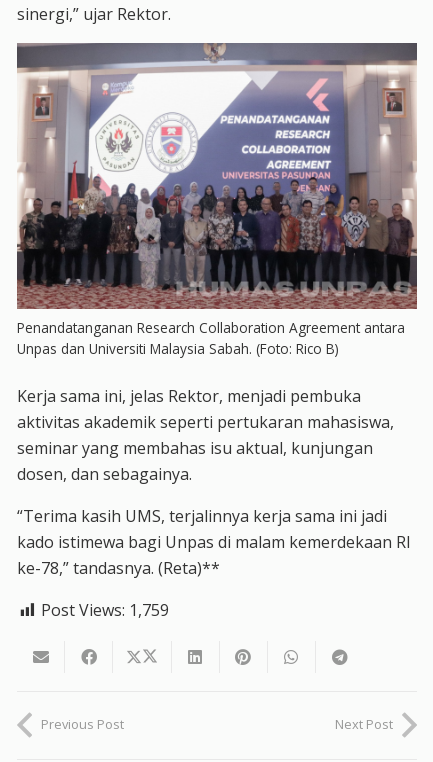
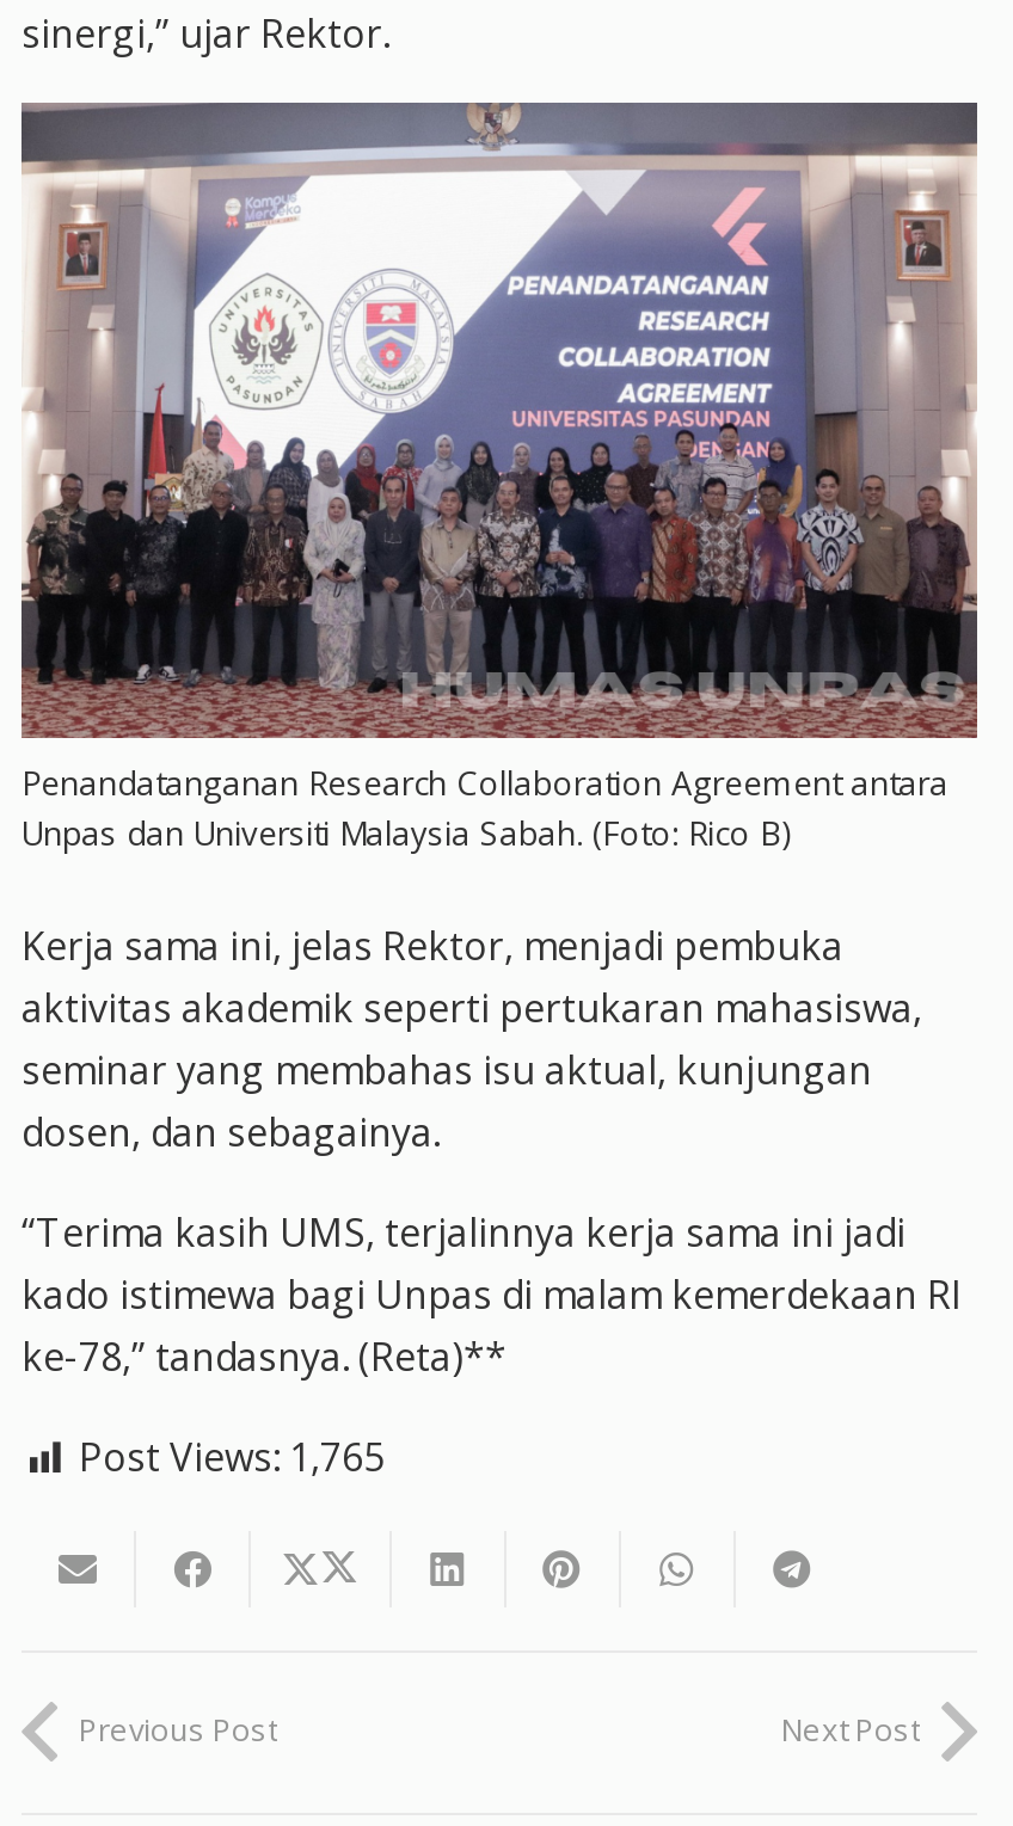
- Post Views: 1,759
+ Post Views: 1,765
